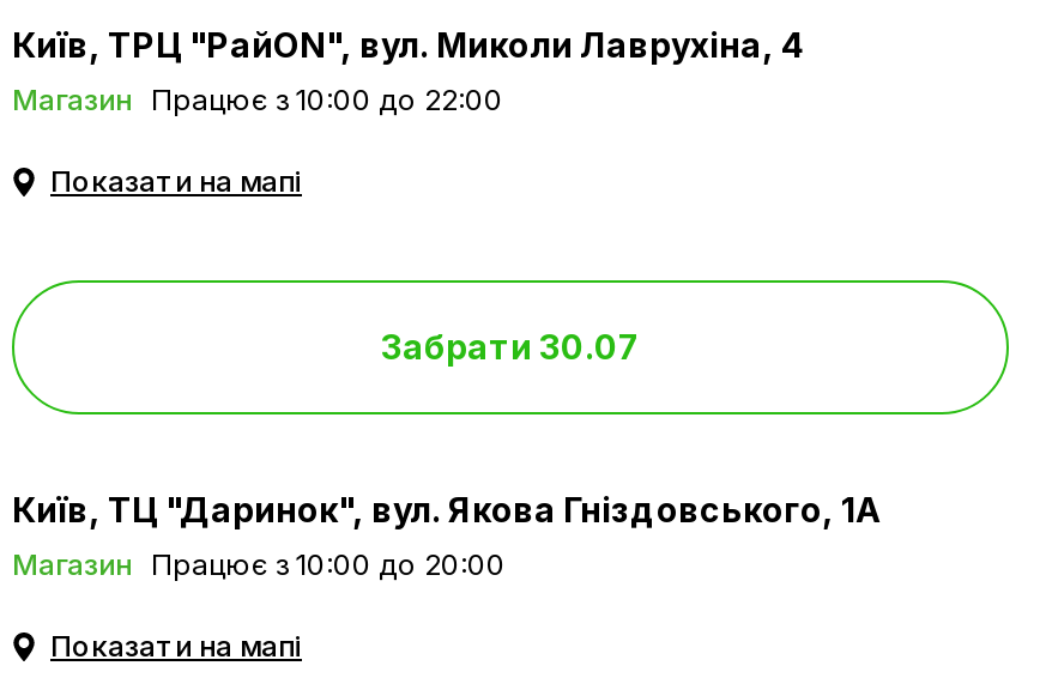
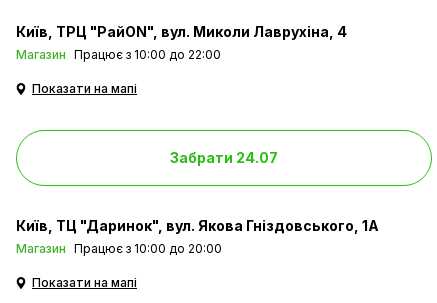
- Забрати 30.07
+ Забрати 24.07
